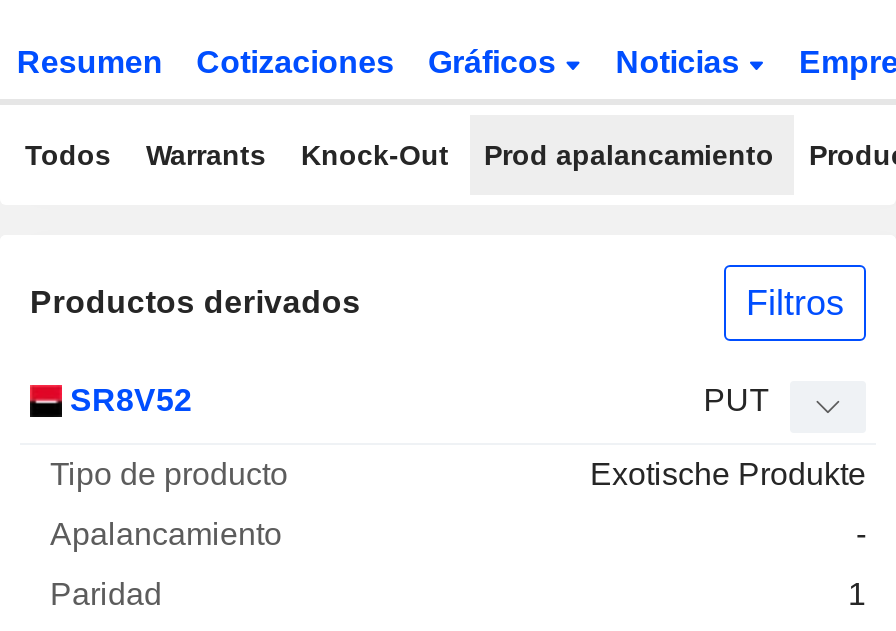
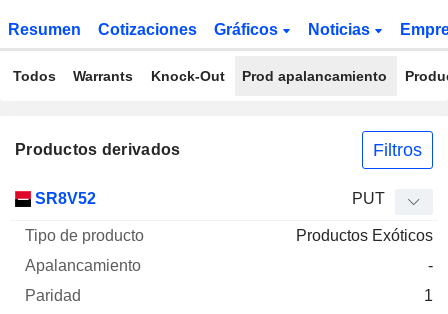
- Exotische Produkte
+ Productos Exóticos
